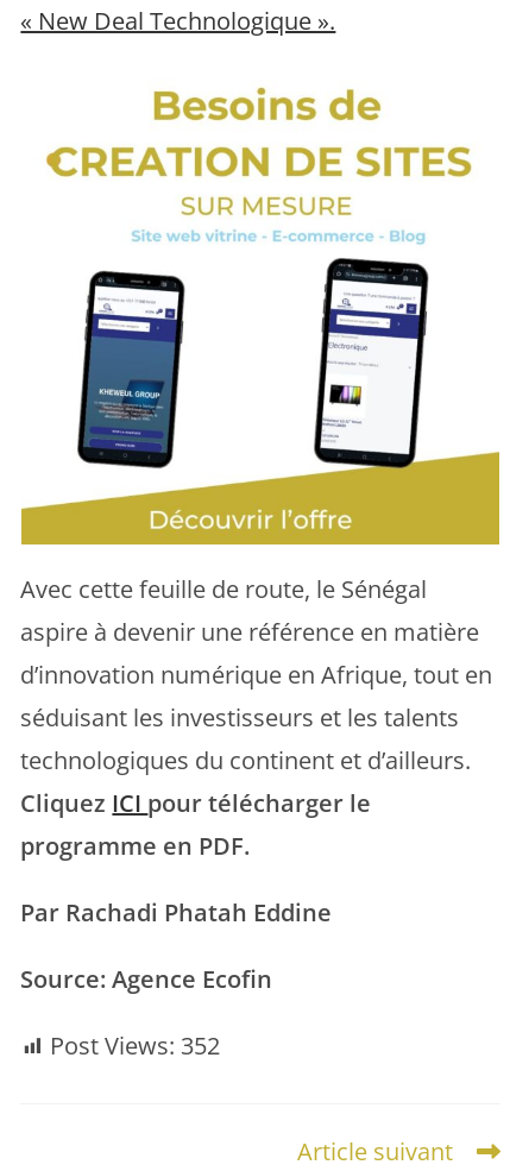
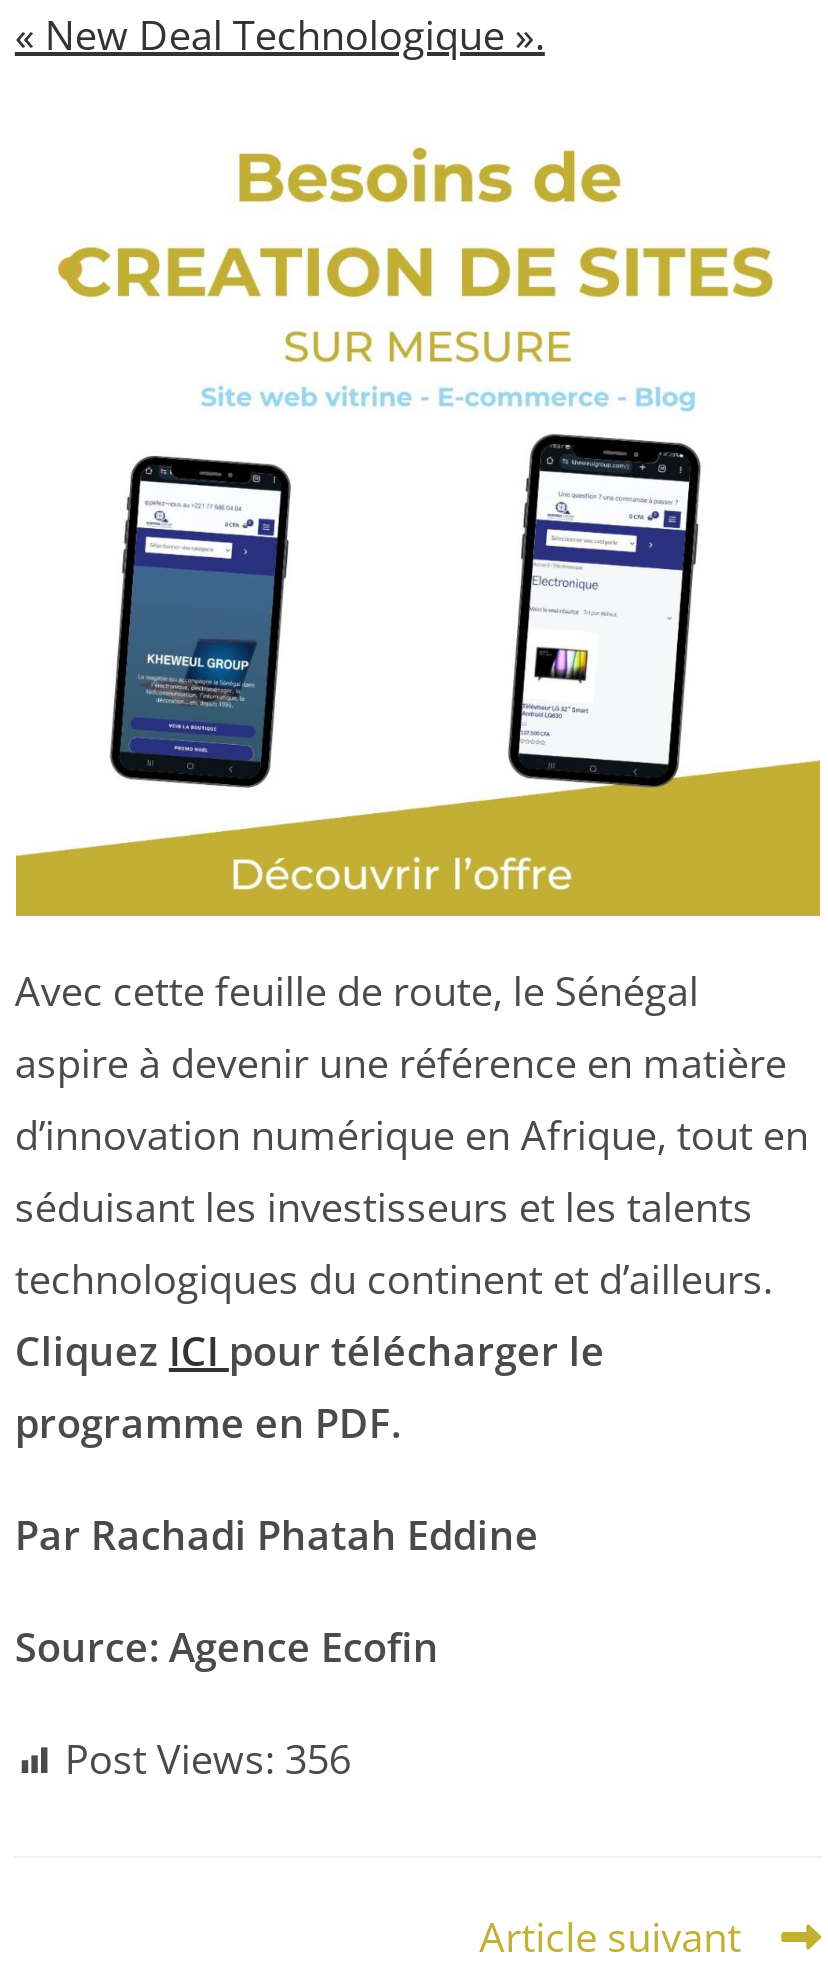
- Post Views: 352
+ Post Views: 356
